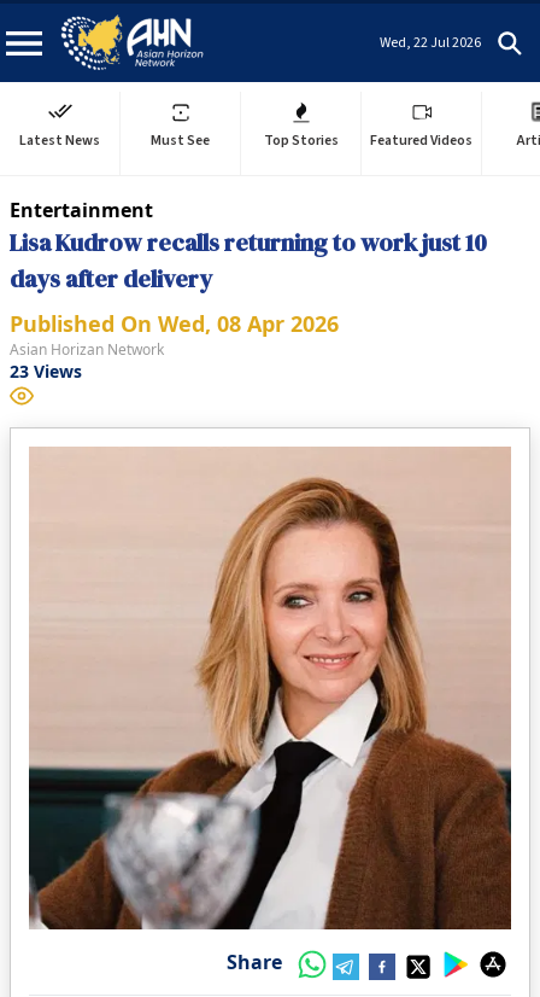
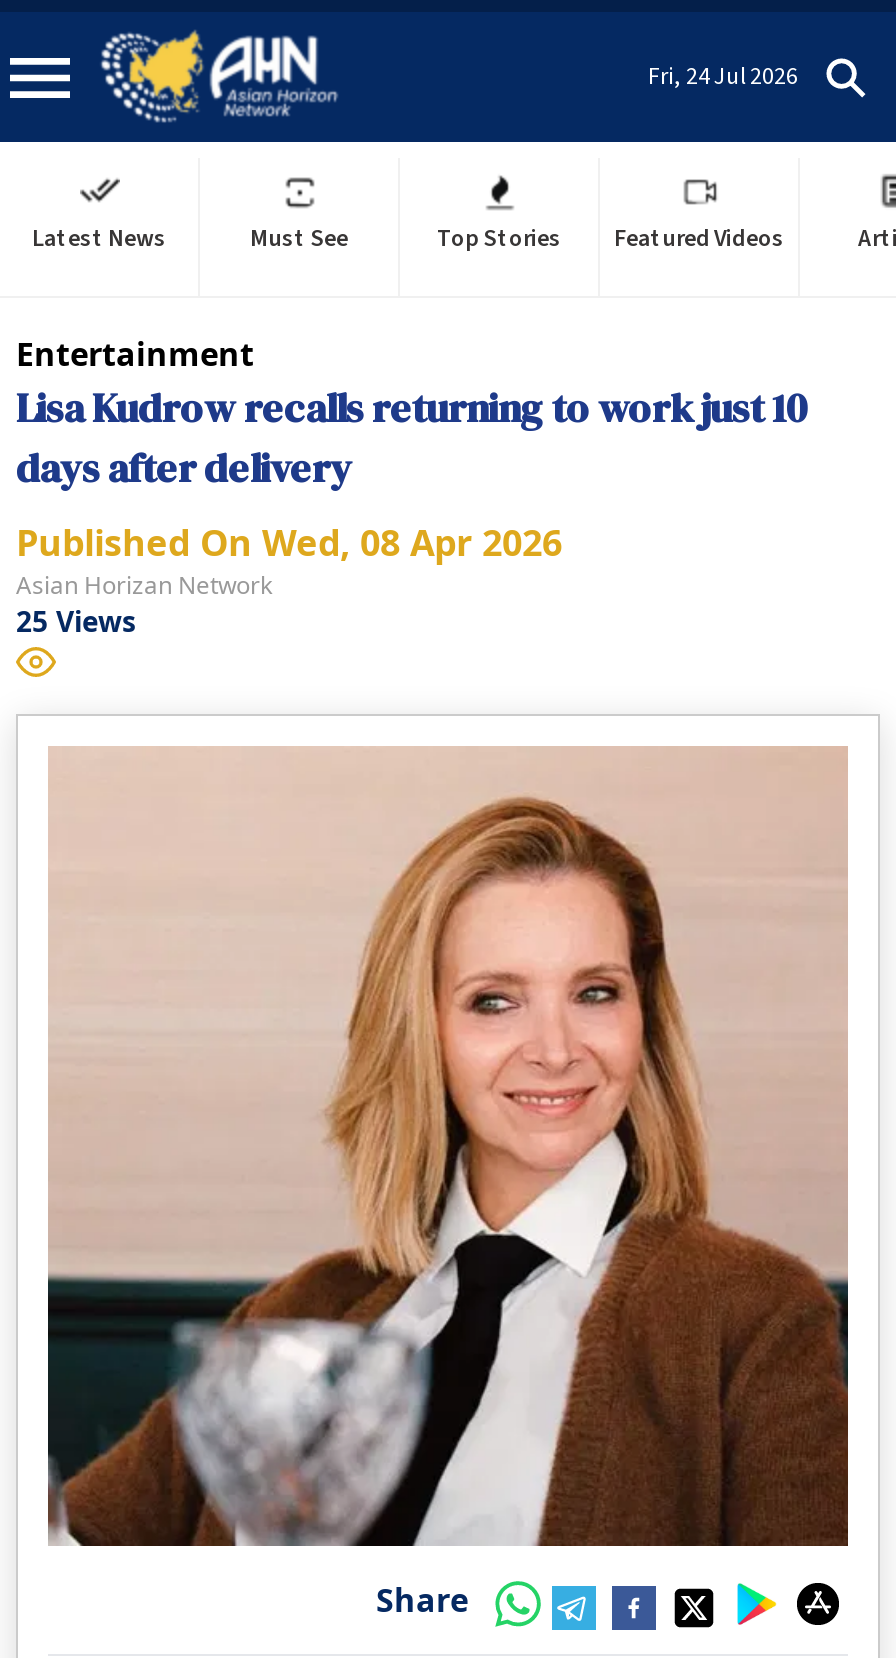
- Wed, 22 Jul 2026
+ Fri, 24 Jul 2026

- 23 Views
+ 25 Views
